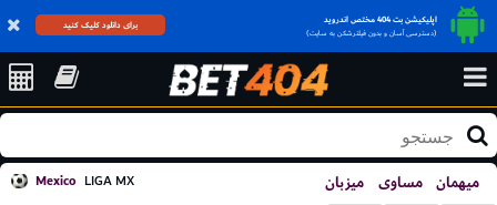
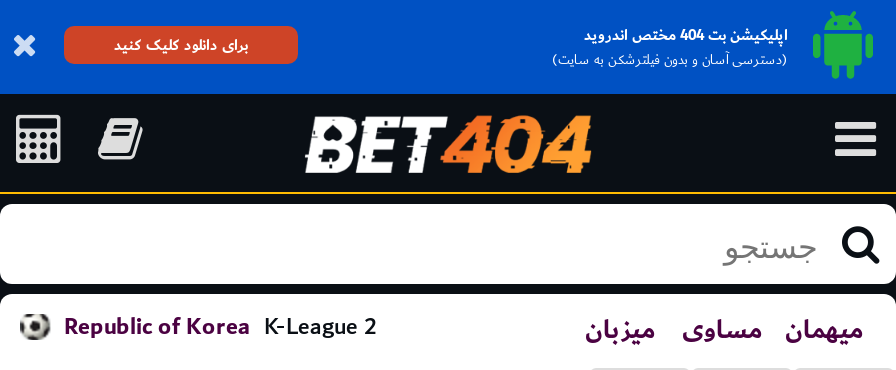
- Mexico LIGA MX
+ Republic of Korea K-League 2
